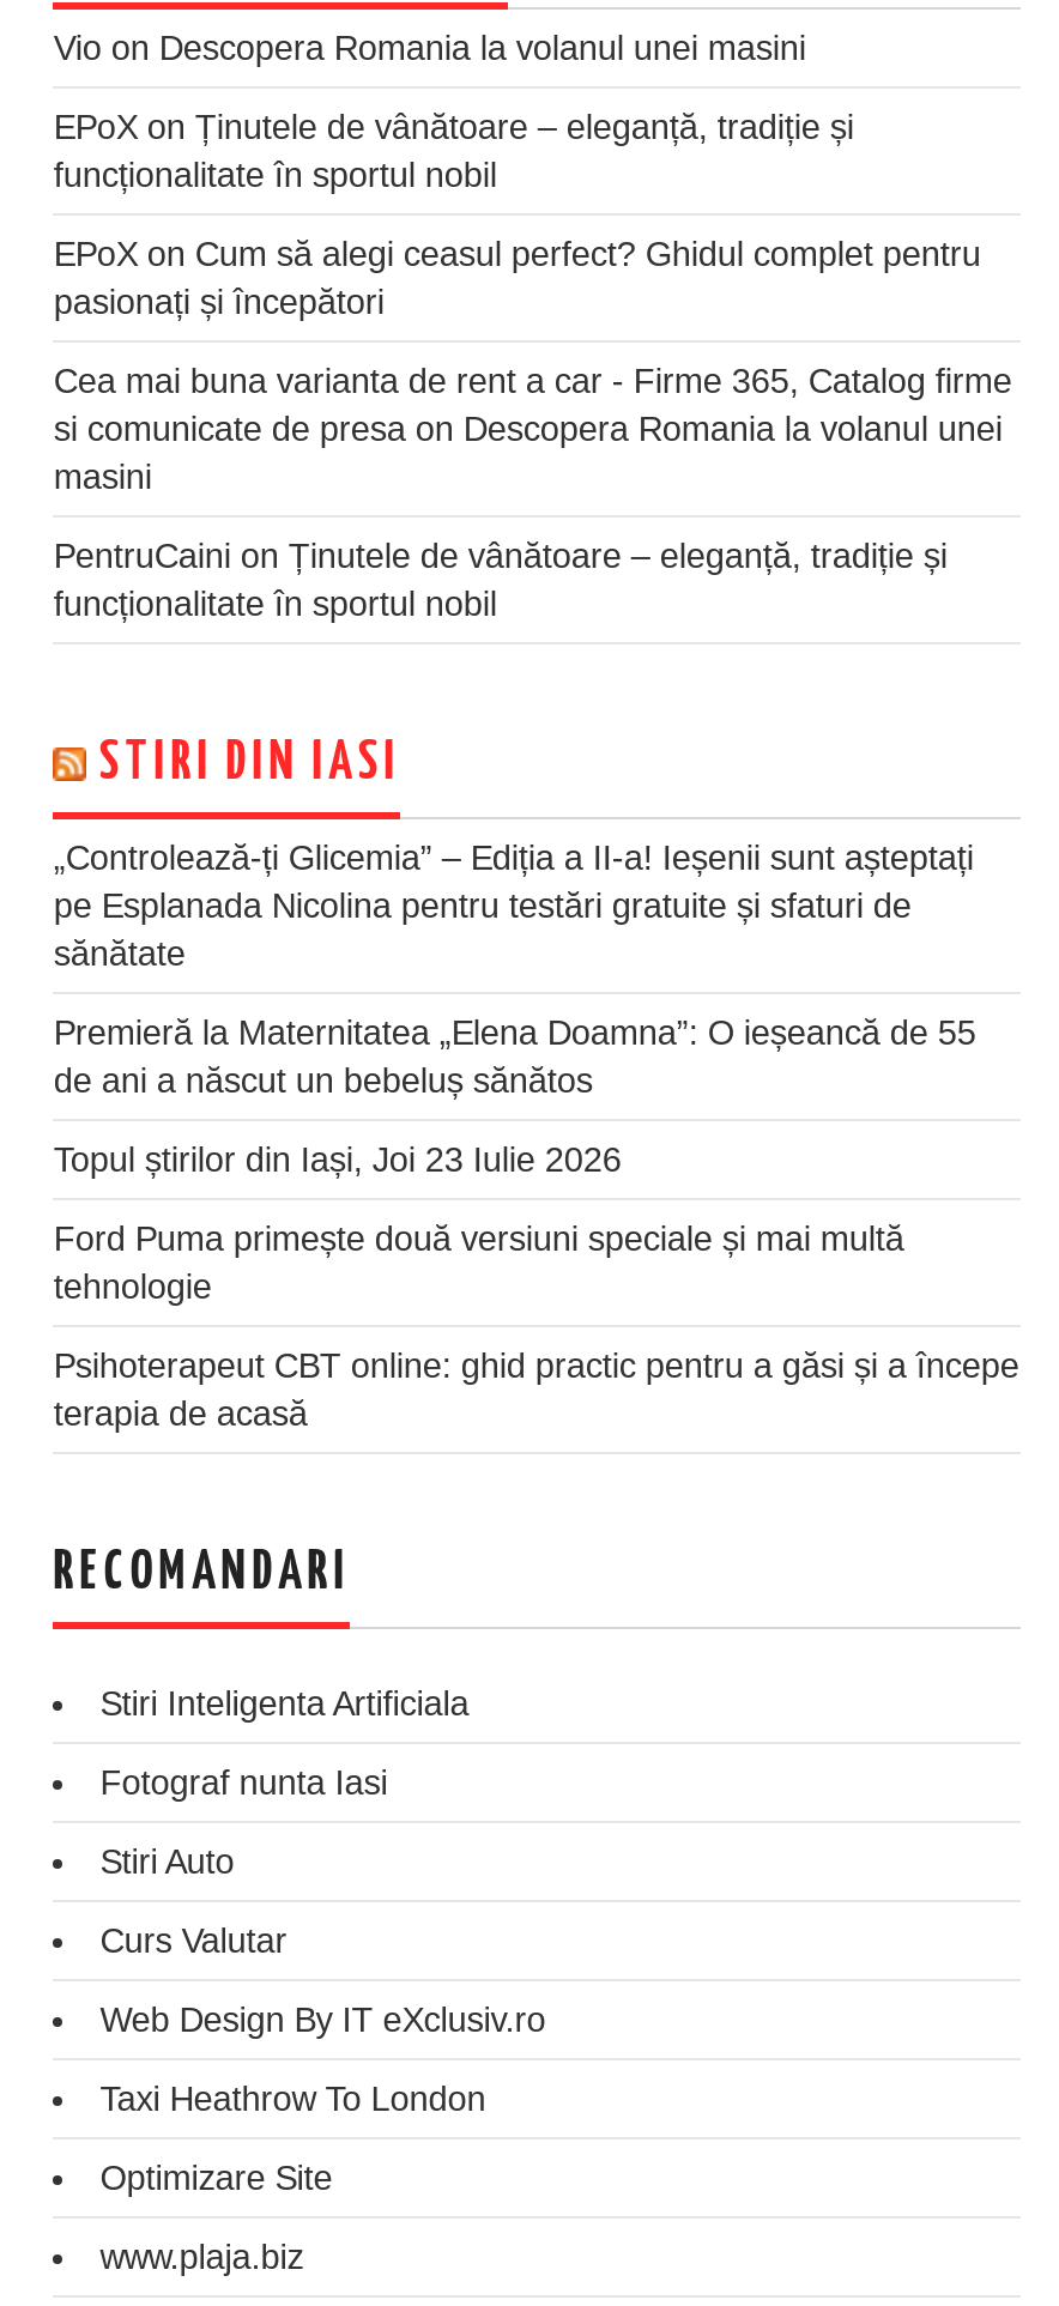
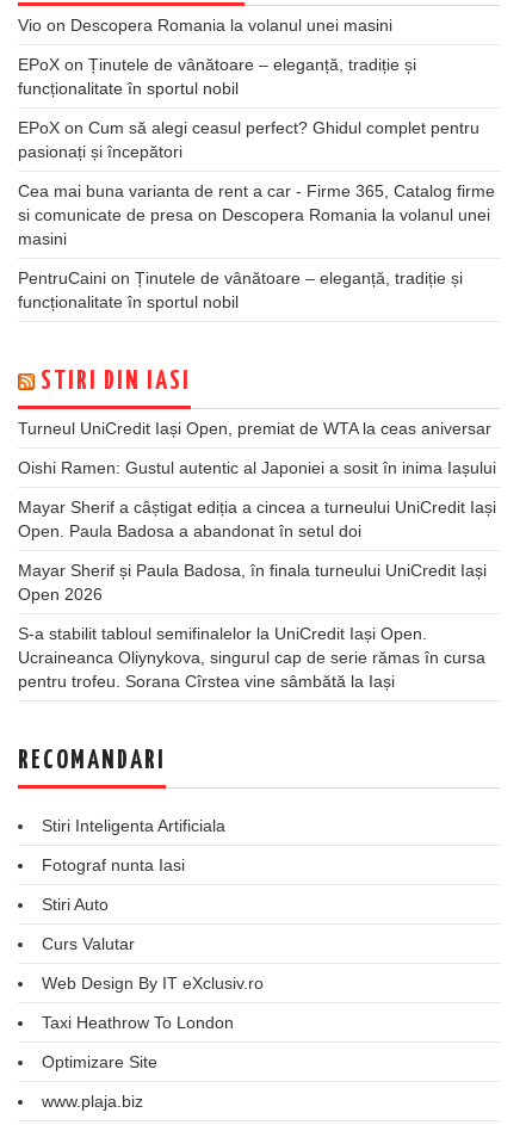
- „Controlează-ți Glicemia” – Ediția a II-a! Ieșenii sunt așteptați
- pe Esplanada Nicolina pentru testări gratuite și sfaturi de
- sănătate
+ Turneul UniCredit Iași Open, premiat de WTA la ceas aniversar

- Premieră la Maternitatea „Elena Doamna”: O ieșeancă de 55
- de ani a născut un bebeluș sănătos
+ Oishi Ramen: Gustul autentic al Japoniei a sosit în inima Iașului

- Topul știrilor din Iași, Joi 23 Iulie 2026
+ Mayar Sherif a câștigat ediția a cincea a turneului UniCredit Iași
+ Open. Paula Badosa a abandonat în setul doi

- Ford Puma primește două versiuni speciale și mai multă
- tehnologie
+ Mayar Sherif și Paula Badosa, în finala turneului UniCredit Iași
+ Open 2026

- Psihoterapeut CBT online: ghid practic pentru a găsi și a începe
- terapia de acasă
+ S-a stabilit tabloul semifinalelor la UniCredit Iași Open.
+ Ucraineanca Oliynykova, singurul cap de serie rămas în cursa
+ pentru trofeu. Sorana Cîrstea vine sâmbătă la Iași
